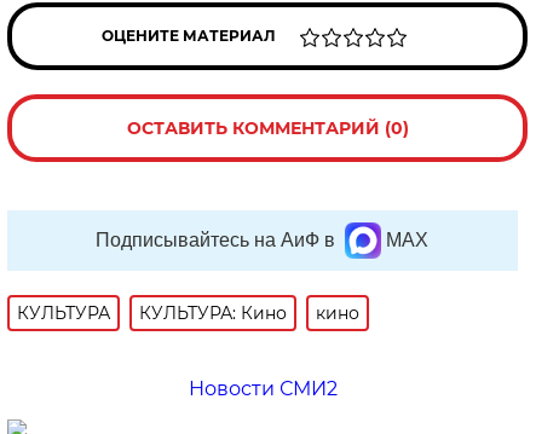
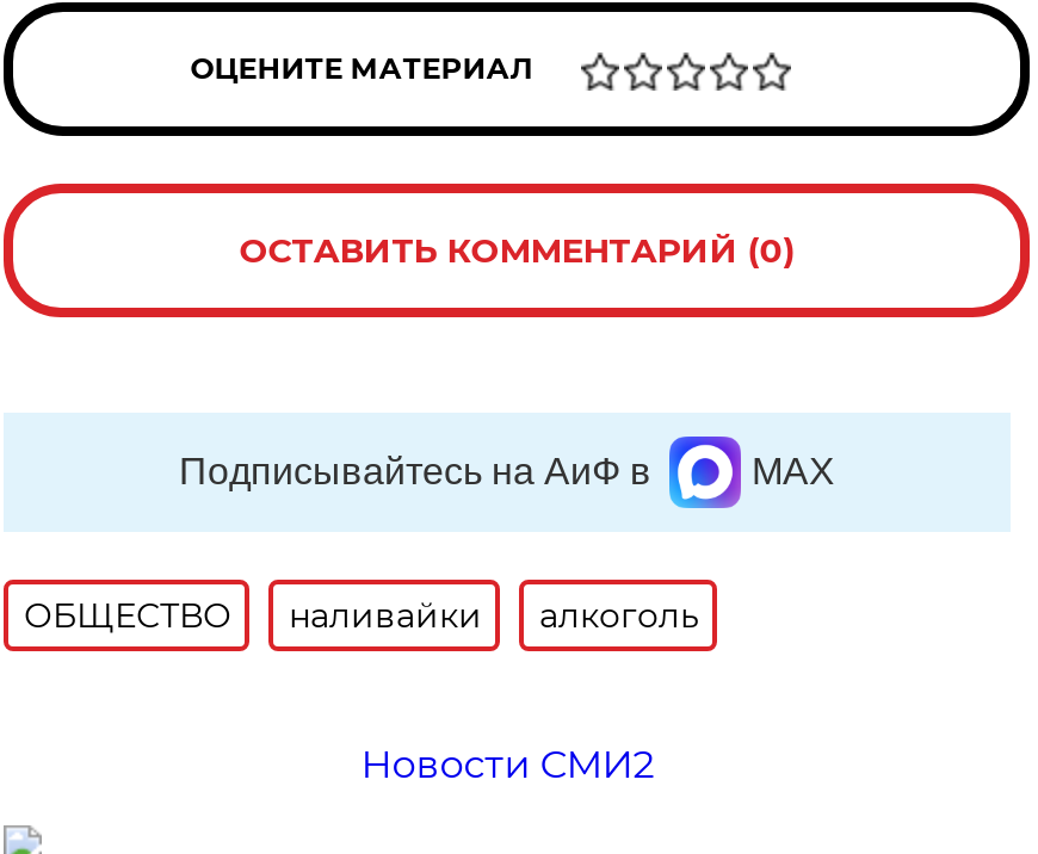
- КУЛЬТУРА
- КУЛЬТУРА: Кино
- кино
+ ОБЩЕСТВО
+ наливайки
+ алкоголь
